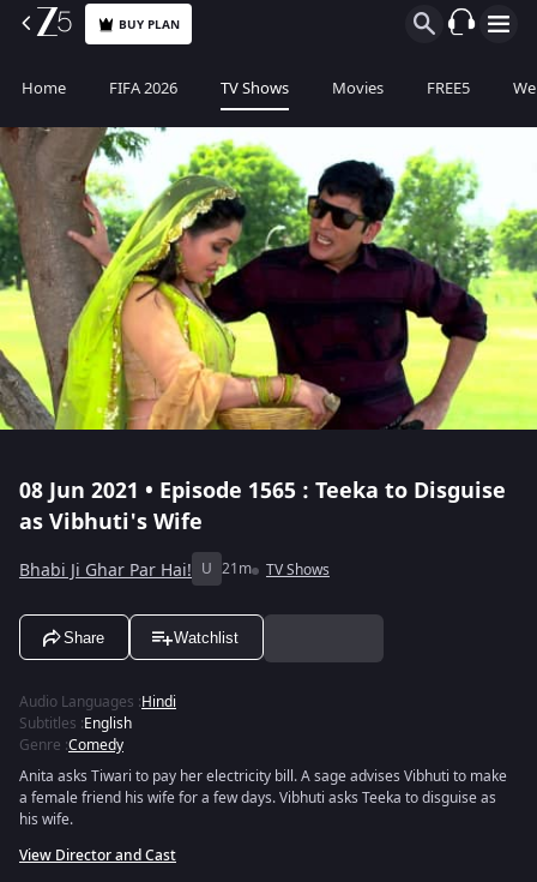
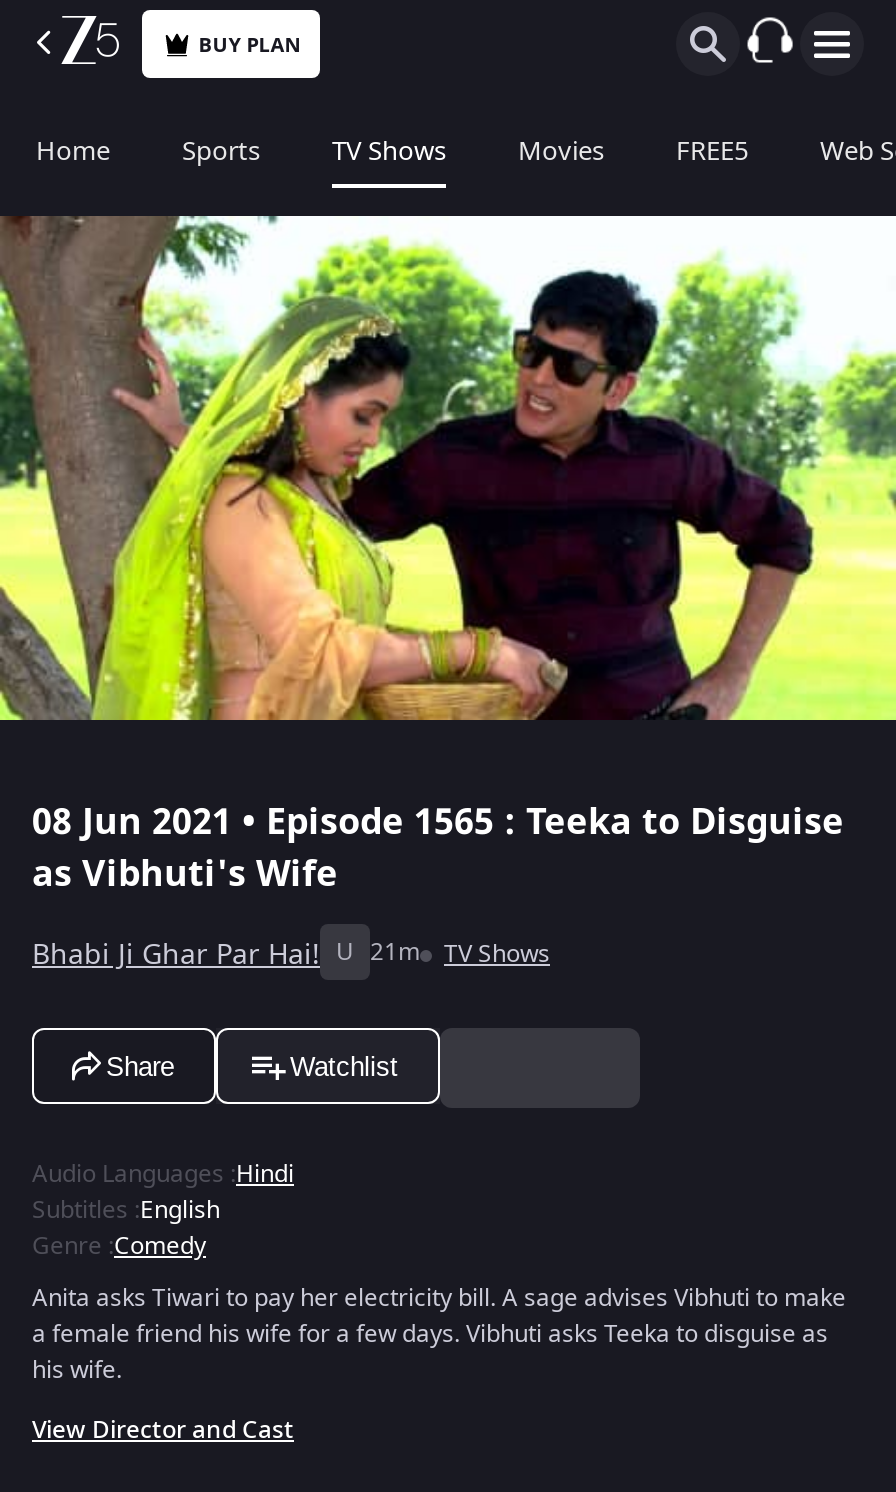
- FIFA 2026
+ Sports
